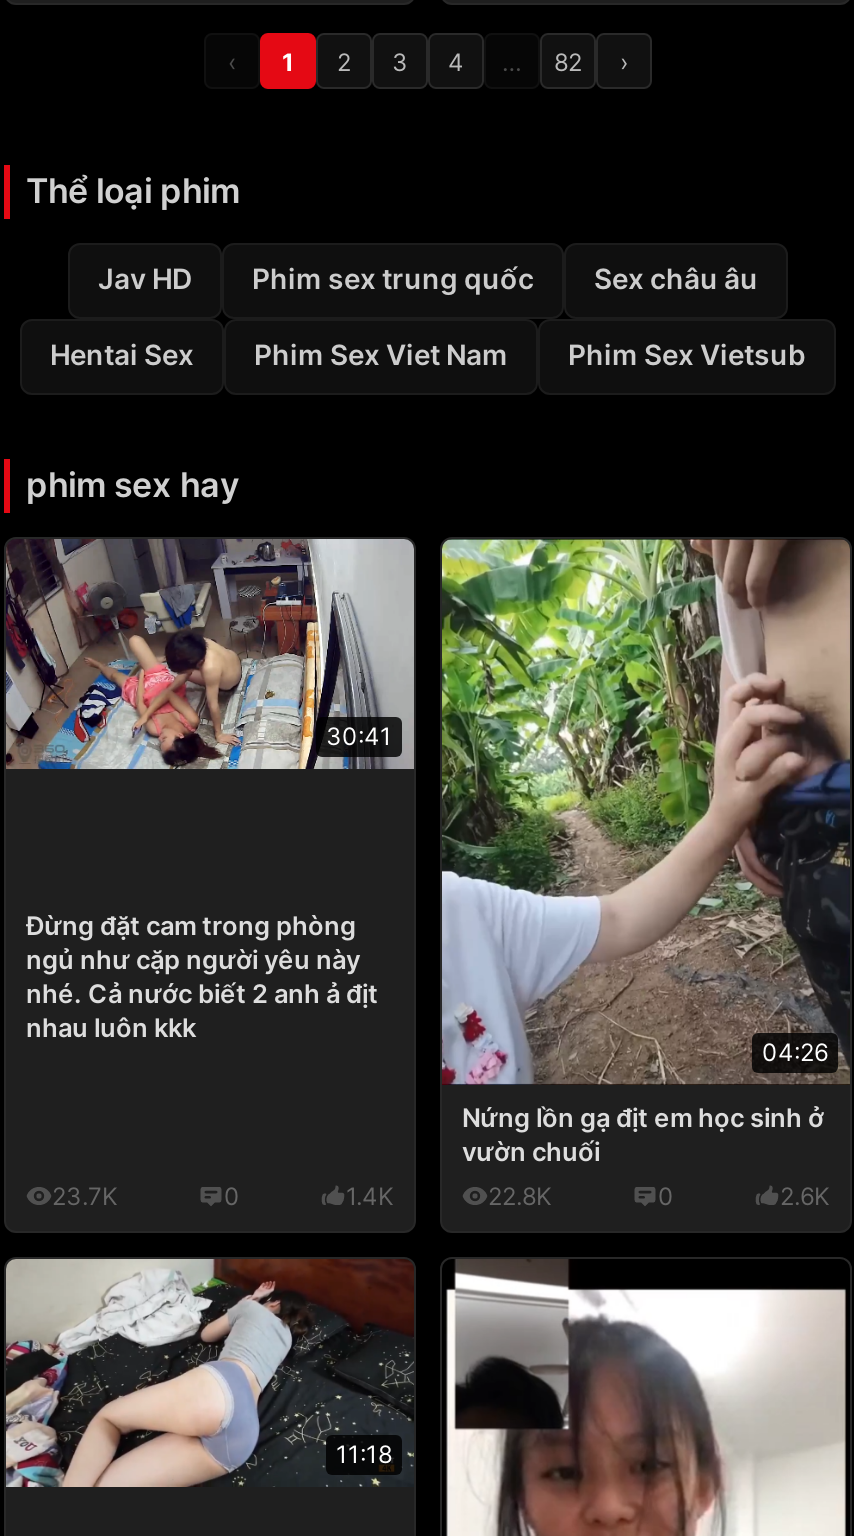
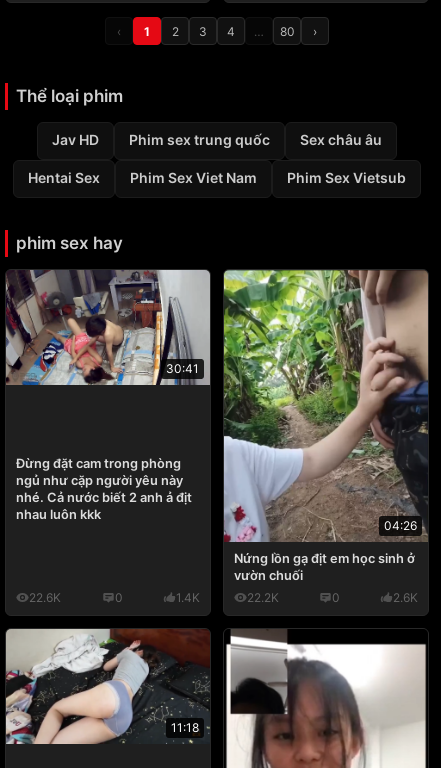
- 82
+ 80

- 23.7K
+ 22.6K

- 22.8K
+ 22.2K
